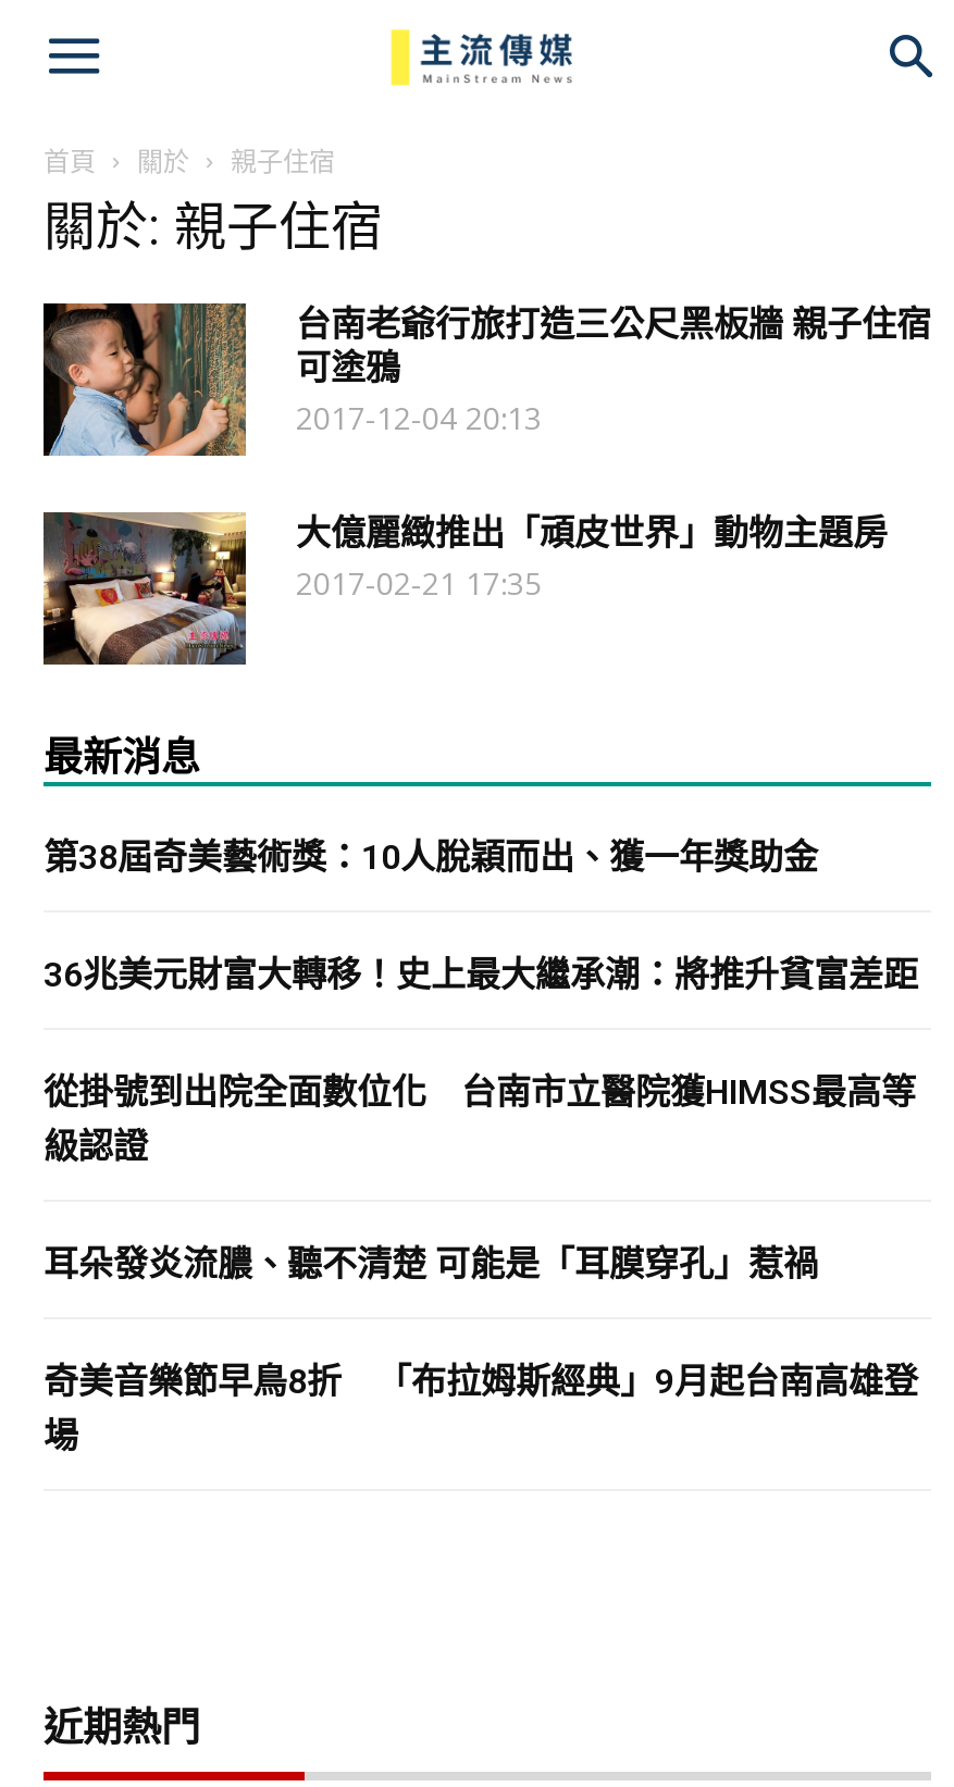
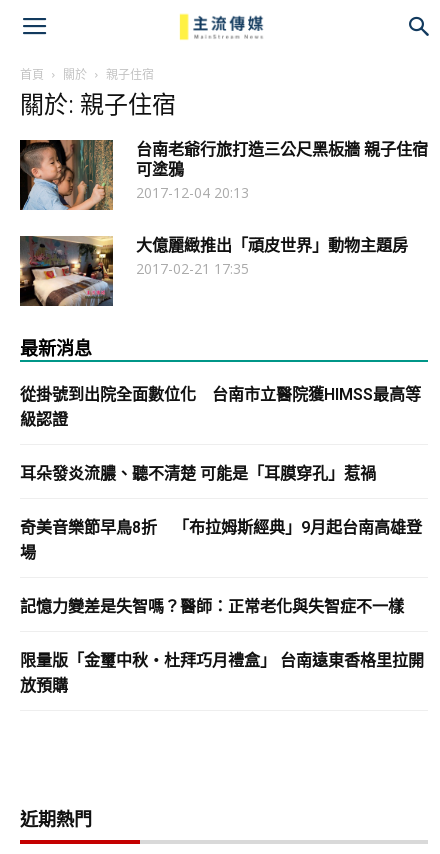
- 第38屆奇美藝術獎：10人脫穎而出、獲一年獎助金
- 36兆美元財富大轉移！史上最大繼承潮：將推升貧富差距

moved up: 從掛號到出院全面數位化 台南市立醫院獲HIMSS最高等 | 級認證 | 耳朵發炎流膿、聽不清楚 可能是「耳膜穿孔」惹禍 | 奇美音樂節早鳥8折 「布拉姆斯經典」9月起台南高雄登 | 場

+ 記憶力變差是失智嗎？醫師：正常老化與失智症不一樣
+ 限量版「金璽中秋・杜拜巧月禮盒」 台南遠東香格里拉開
+ 放預購
